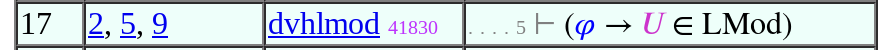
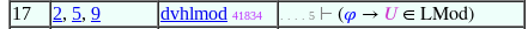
- dvhlmod 41830
+ dvhlmod 41834
